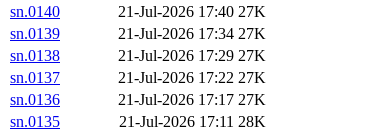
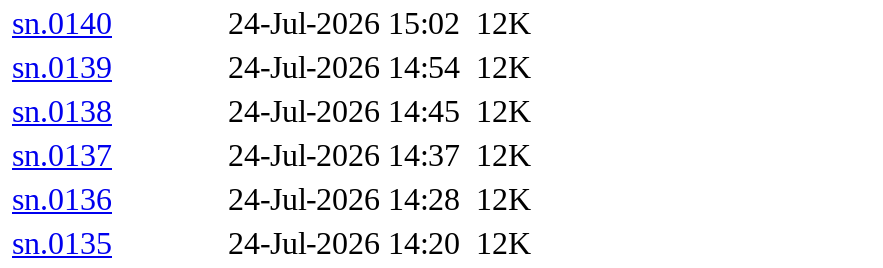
- 21-Jul-2026 17:40 27K
+ 24-Jul-2026 15:02 12K

- 21-Jul-2026 17:34 27K
+ 24-Jul-2026 14:54 12K

- 21-Jul-2026 17:29 27K
+ 24-Jul-2026 14:45 12K

- 21-Jul-2026 17:22 27K
+ 24-Jul-2026 14:37 12K

- 21-Jul-2026 17:17 27K
+ 24-Jul-2026 14:28 12K

- 21-Jul-2026 17:11 28K
+ 24-Jul-2026 14:20 12K
